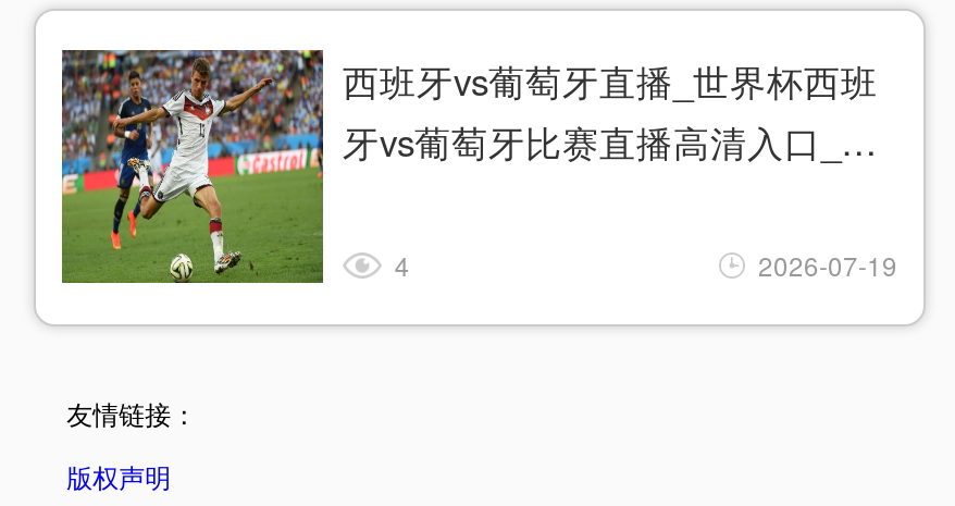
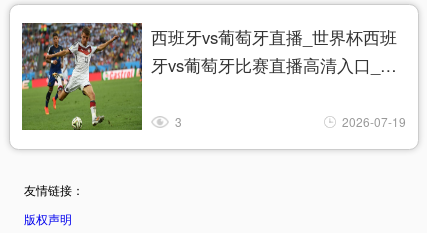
- 4
+ 3
